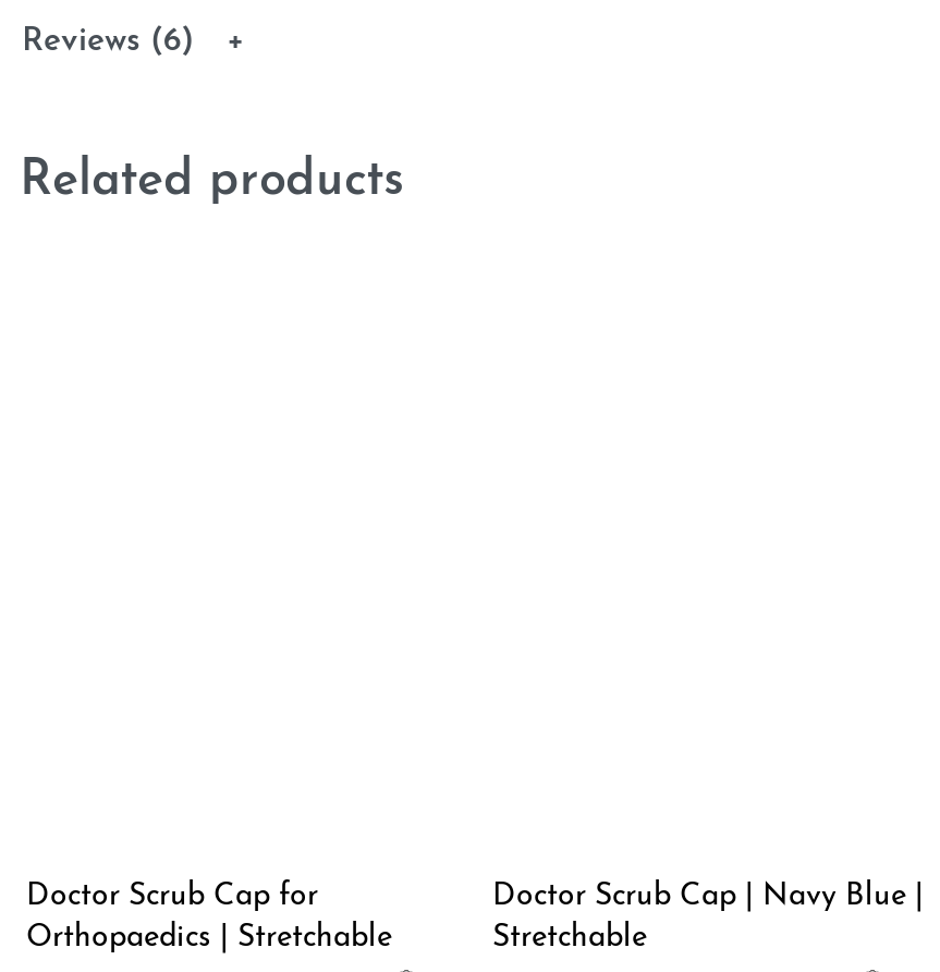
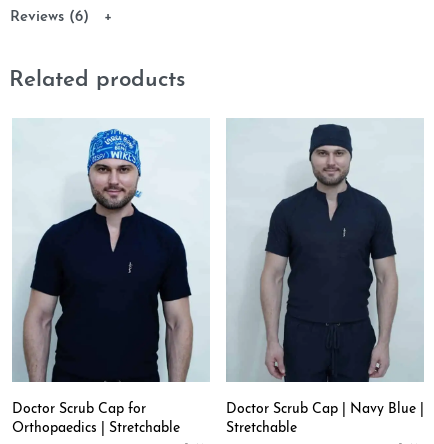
+ [image]

+ [image]
